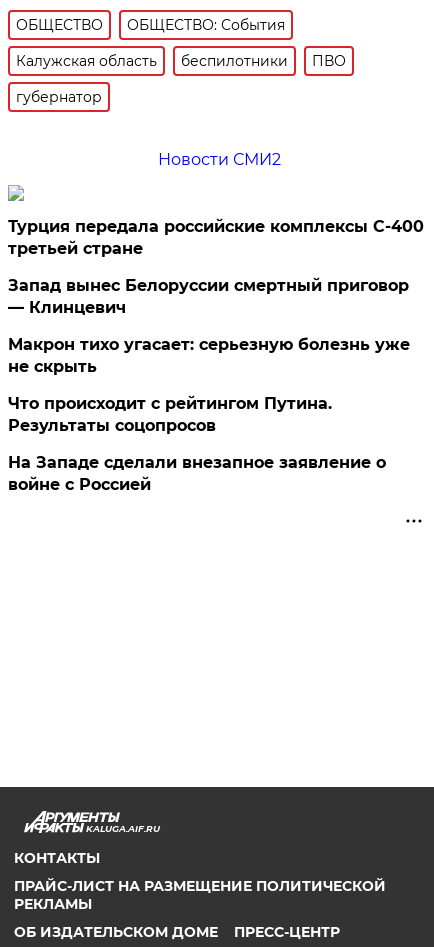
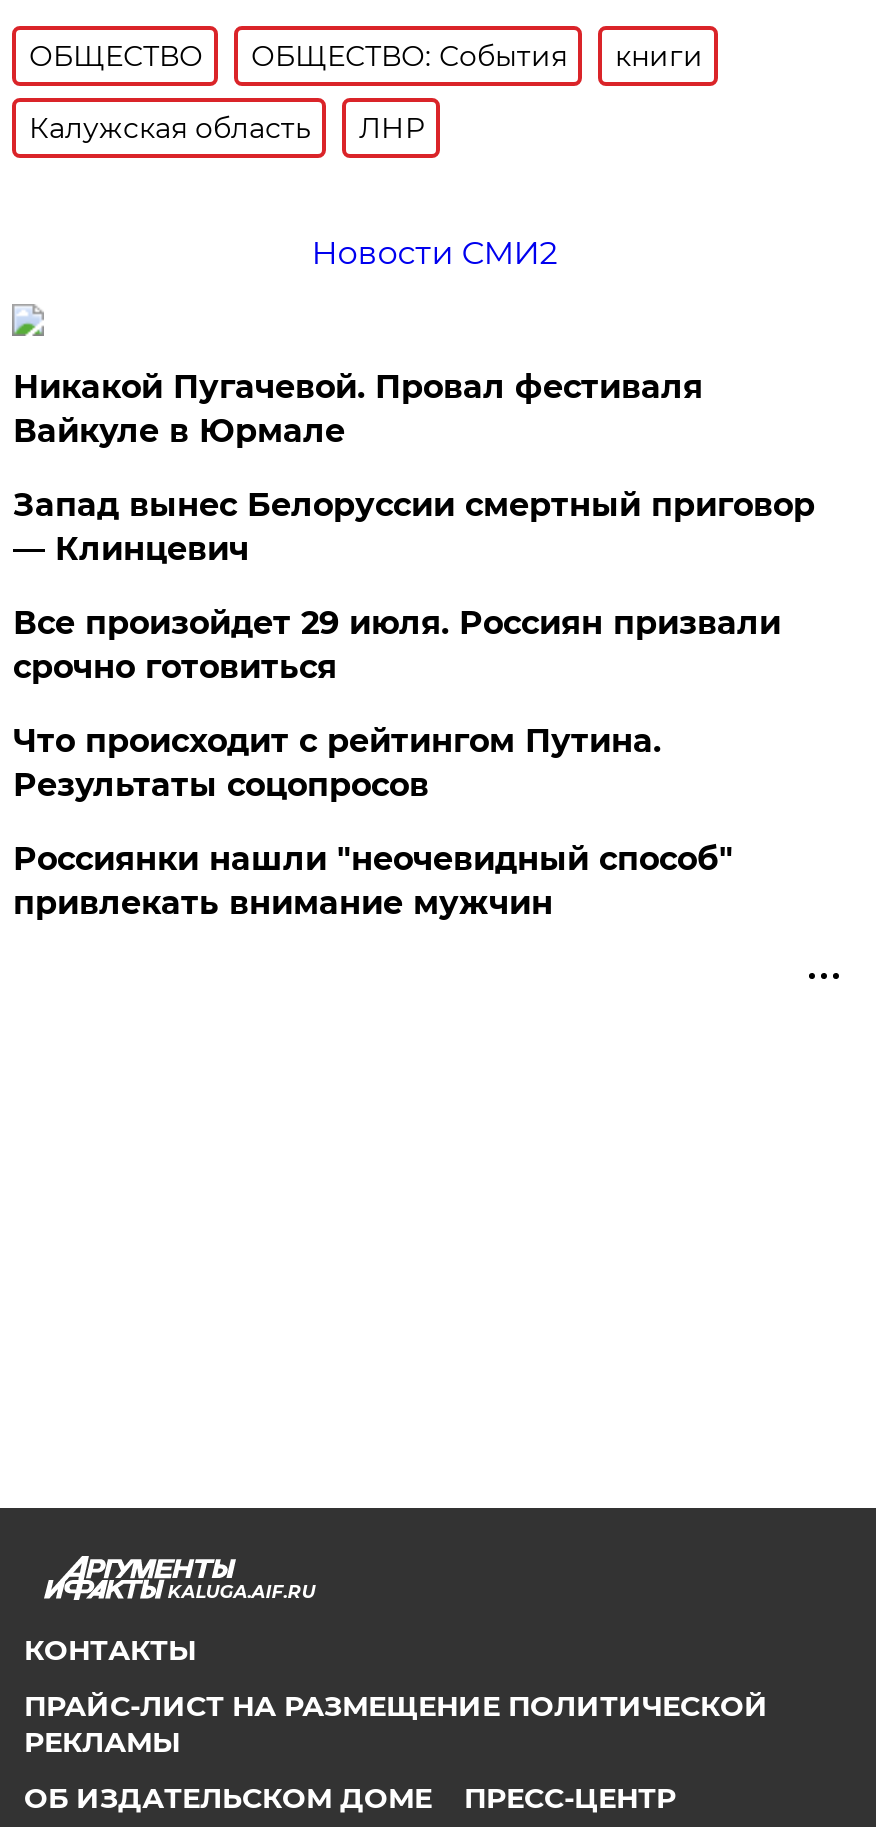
+ книги

- беспилотники
- ПВО
- губернатор
+ ЛНР

- Турция передала российские комплексы С-400
- третьей стране
+ Никакой Пугачевой. Провал фестиваля
+ Вайкуле в Юрмале

- Макрон тихо угасает: серьезную болезнь уже
- не скрыть
+ Все произойдет 29 июля. Россиян призвали
+ срочно готовиться

- На Западе сделали внезапное заявление о
- войне с Россией
+ Россиянки нашли "неочевидный способ"
+ привлекать внимание мужчин
